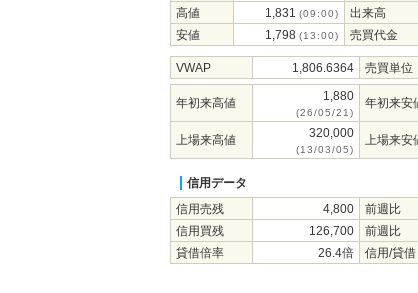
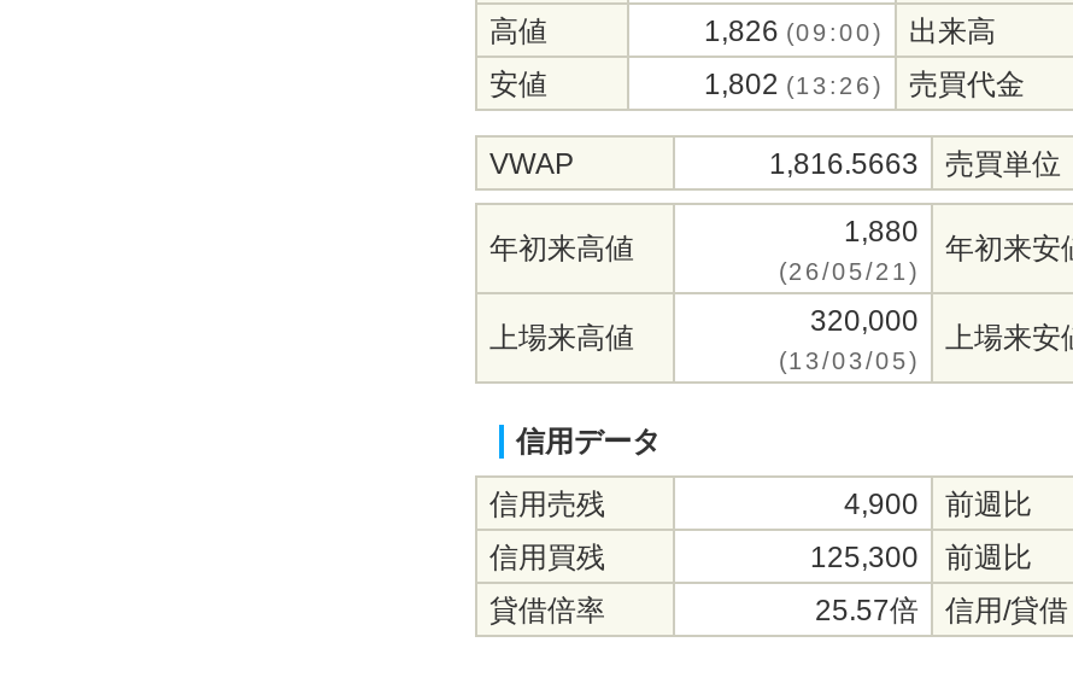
- 1,831 (09:00) 出来高
+ 1,826 (09:00) 出来高

- 1,798 (13:00) 売買代金
+ 1,802 (13:26) 売買代金

- 1,806.6364 売買単位
+ 1,816.5663 売買単位

- 4,800 前週比
+ 4,900 前週比

- 126,700 前週比
+ 125,300 前週比

- 26.4倍 信用/貸借
+ 25.57倍 信用/貸借
